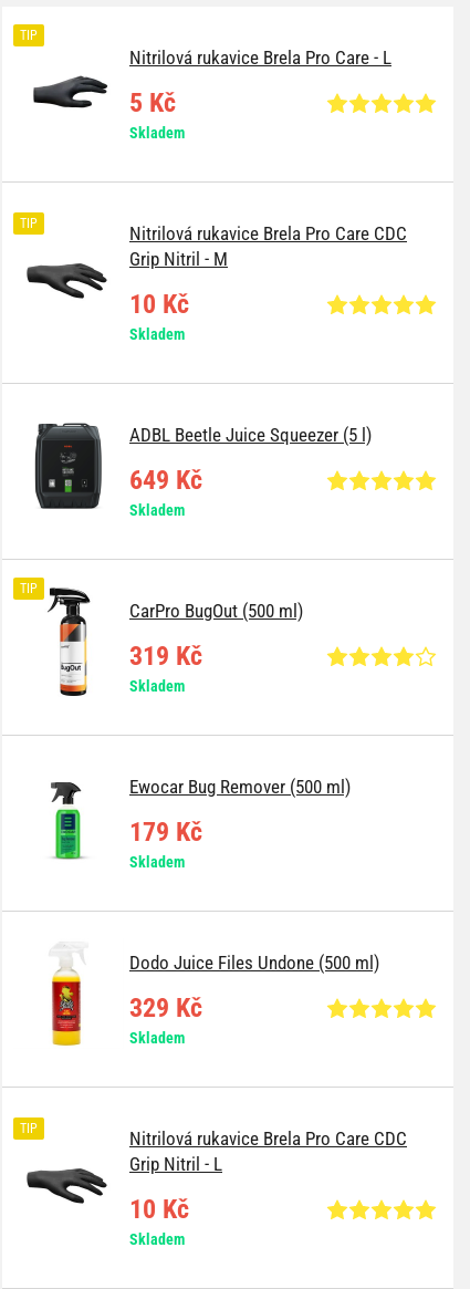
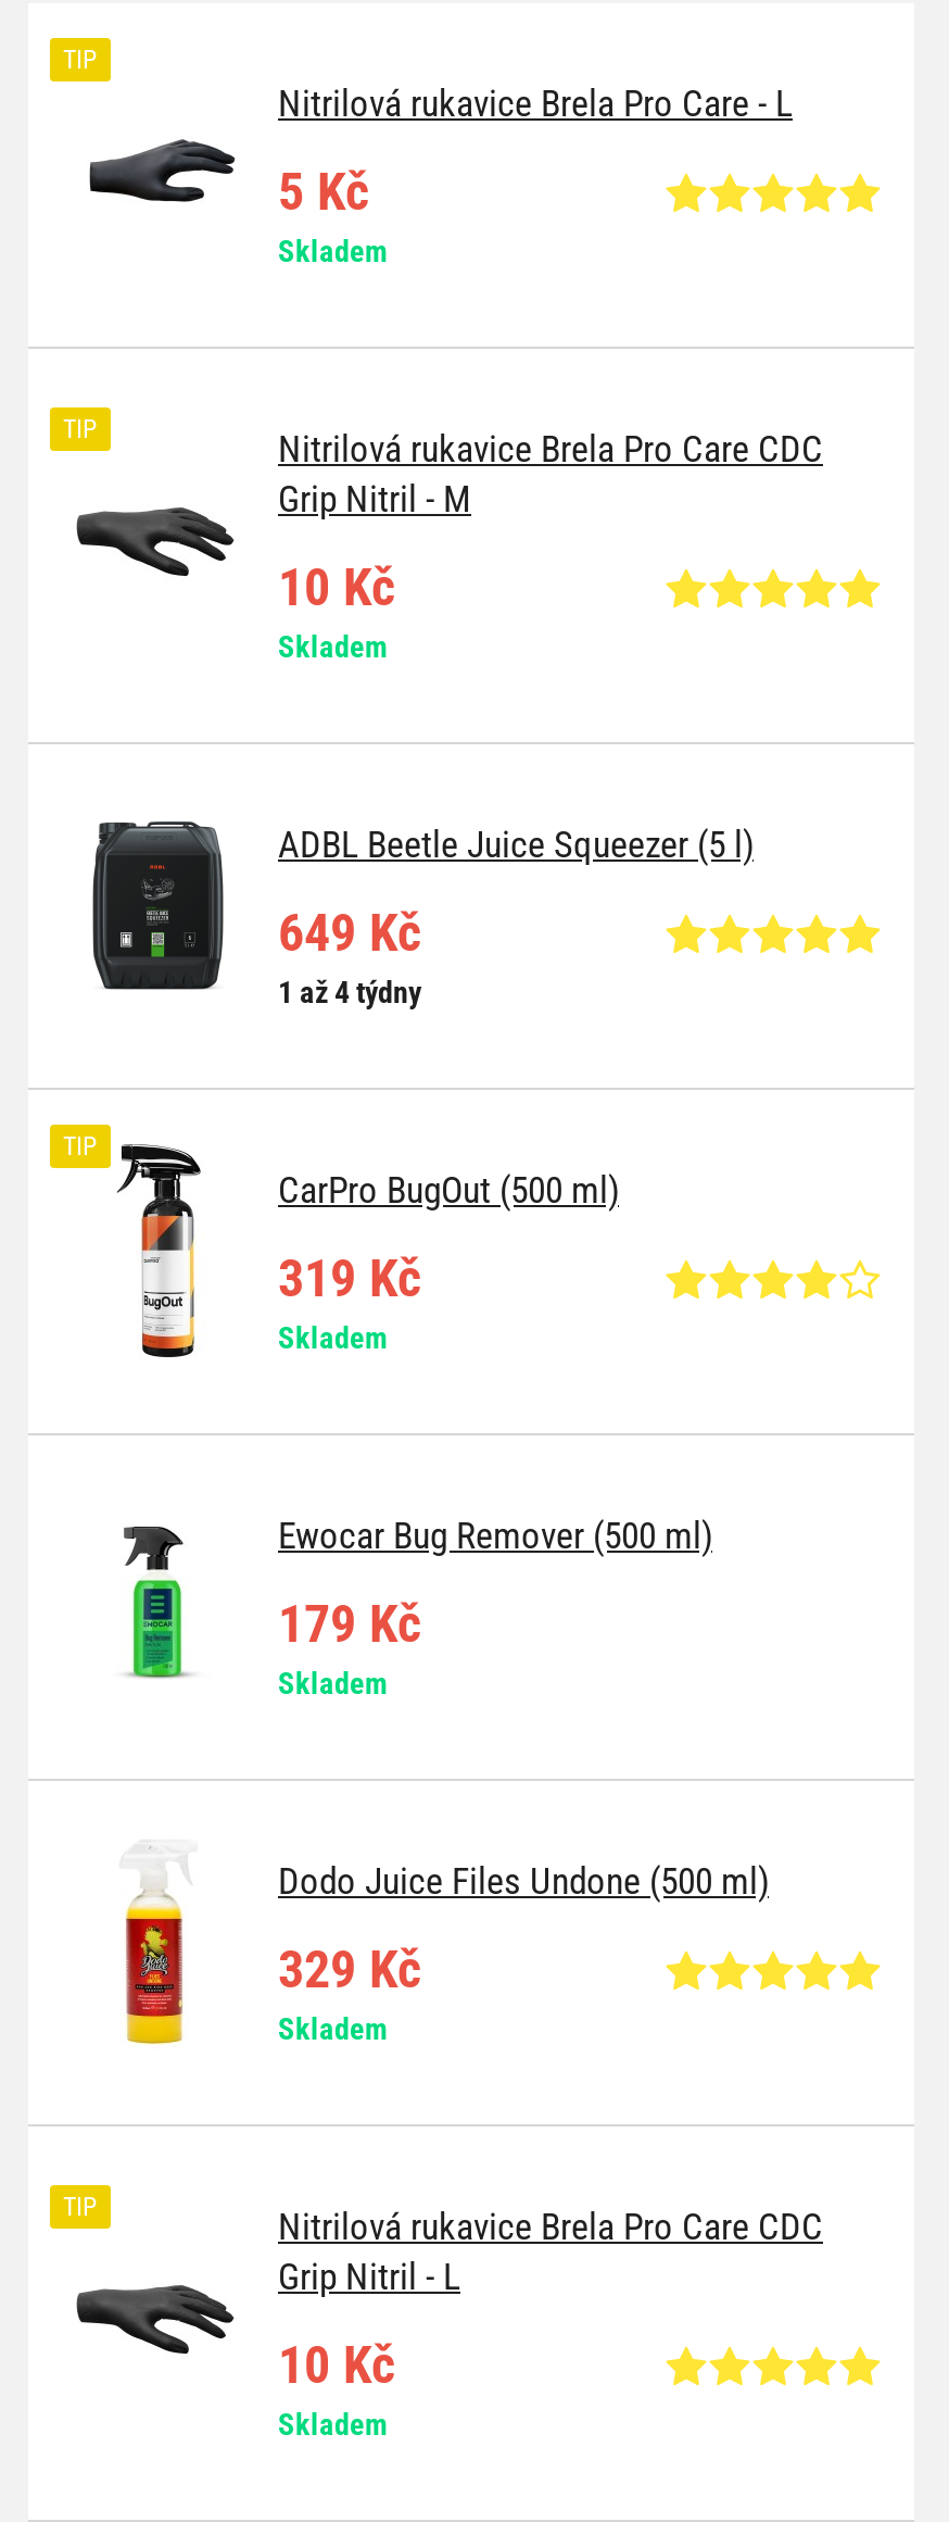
- Skladem
+ 1 až 4 týdny
